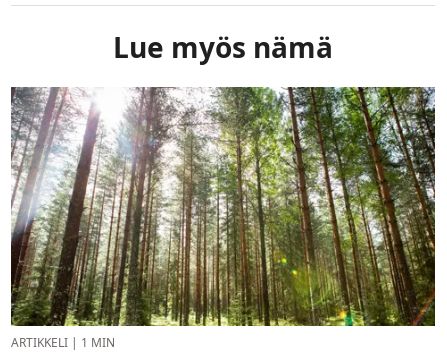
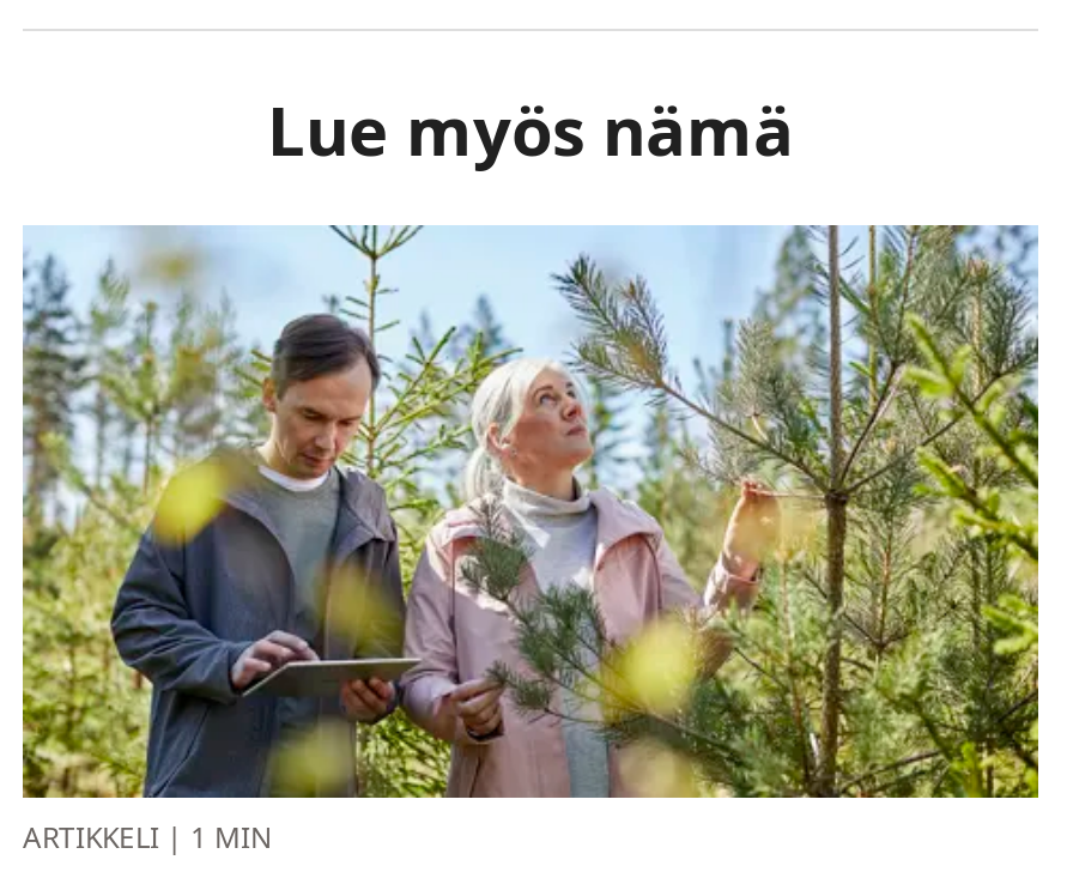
- [image]
+ [image]
